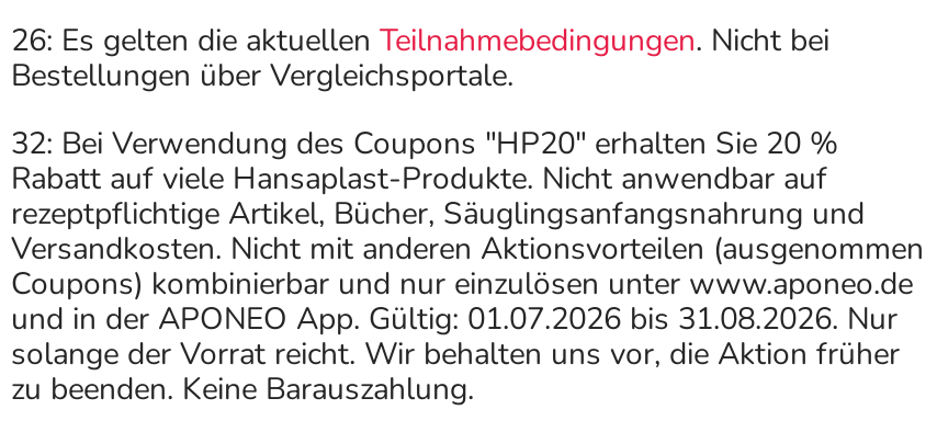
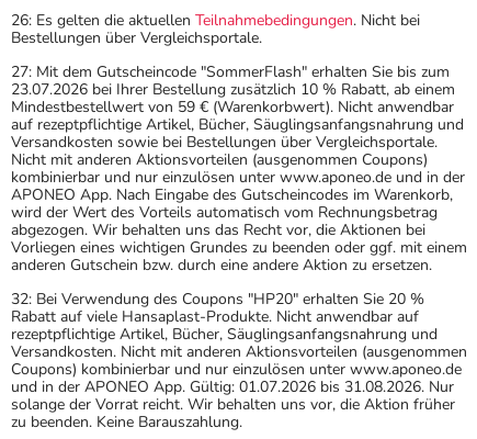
+ 27: Mit dem Gutscheincode "SommerFlash" erhalten Sie bis zum
+ 23.07.2026 bei Ihrer Bestellung zusätzlich 10 % Rabatt, ab einem
+ Mindestbestellwert von 59 € (Warenkorbwert). Nicht anwendbar
+ auf rezeptpflichtige Artikel, Bücher, Säuglingsanfangsnahrung und
+ Versandkosten sowie bei Bestellungen über Vergleichsportale.
+ Nicht mit anderen Aktionsvorteilen (ausgenommen Coupons)
+ kombinierbar und nur einzulösen unter www.aponeo.de und in der
+ APONEO App. Nach Eingabe des Gutscheincodes im Warenkorb,
+ wird der Wert des Vorteils automatisch vom Rechnungsbetrag
+ abgezogen. Wir behalten uns das Recht vor, die Aktionen bei
+ Vorliegen eines wichtigen Grundes zu beenden oder ggf. mit einem
+ anderen Gutschein bzw. durch eine andere Aktion zu ersetzen.
